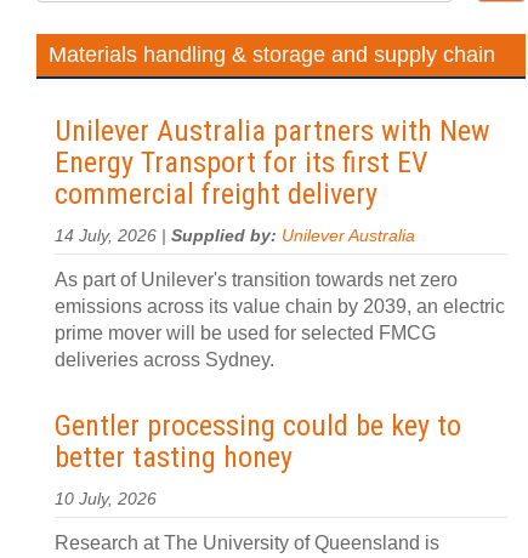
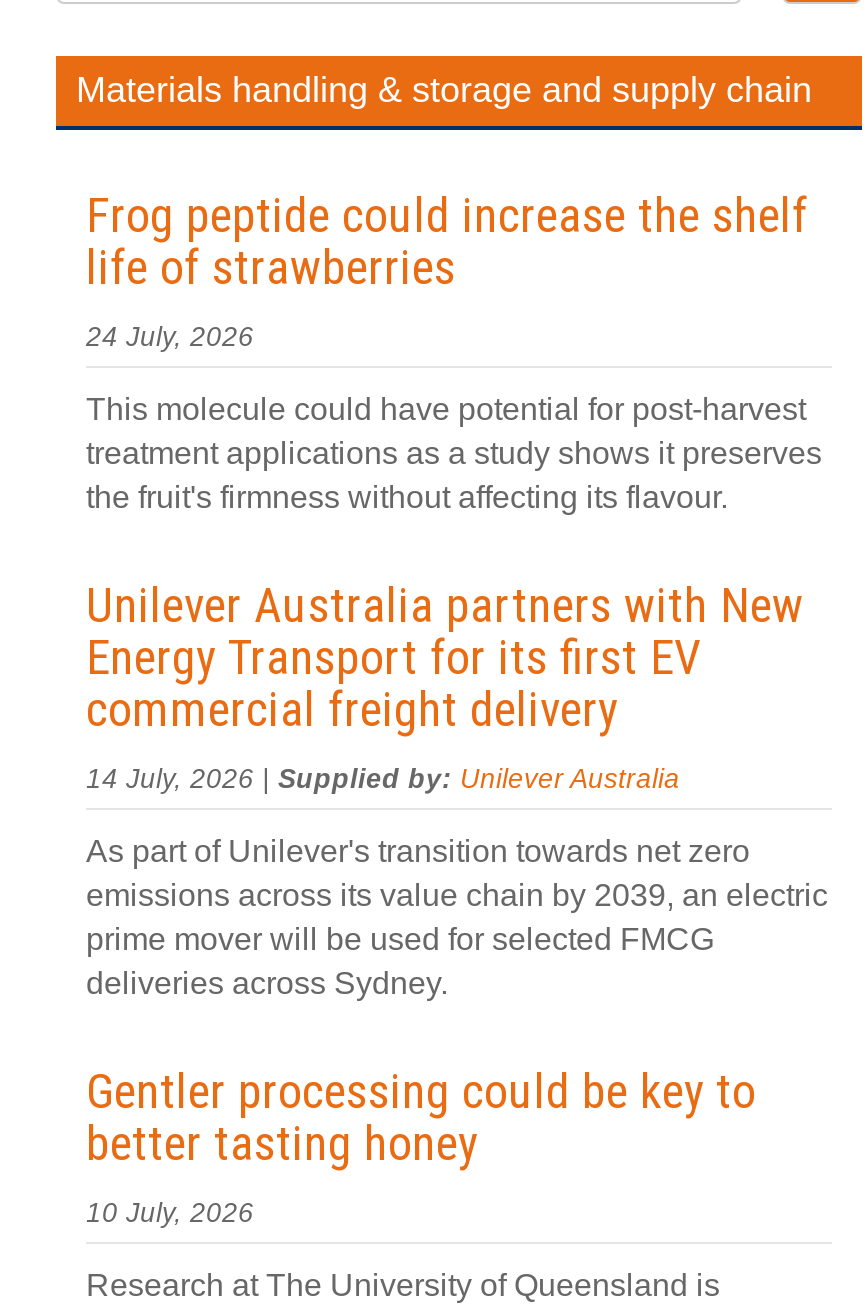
+ Frog peptide could increase the shelf
+ life of strawberries
+ 24 July, 2026
+ This molecule could have potential for post-harvest
+ treatment applications as a study shows it preserves
+ the fruit's firmness without affecting its flavour.
